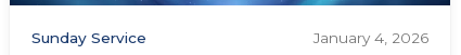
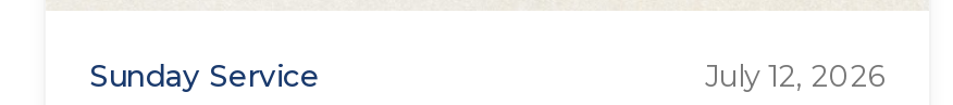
- January 4, 2026
+ July 12, 2026
